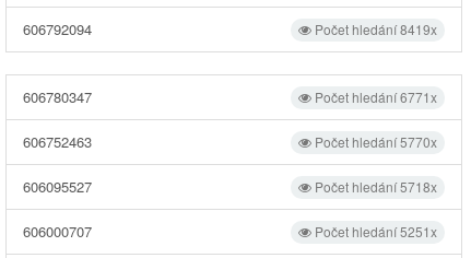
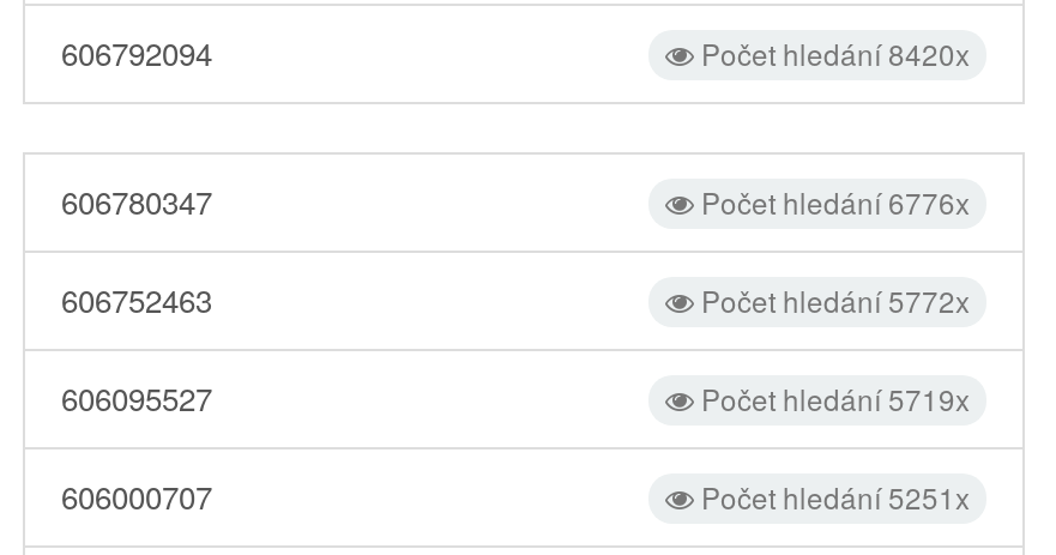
- Počet hledání 8419x
+ Počet hledání 8420x

- Počet hledání 6771x
+ Počet hledání 6776x

- Počet hledání 5770x
+ Počet hledání 5772x

- Počet hledání 5718x
+ Počet hledání 5719x
